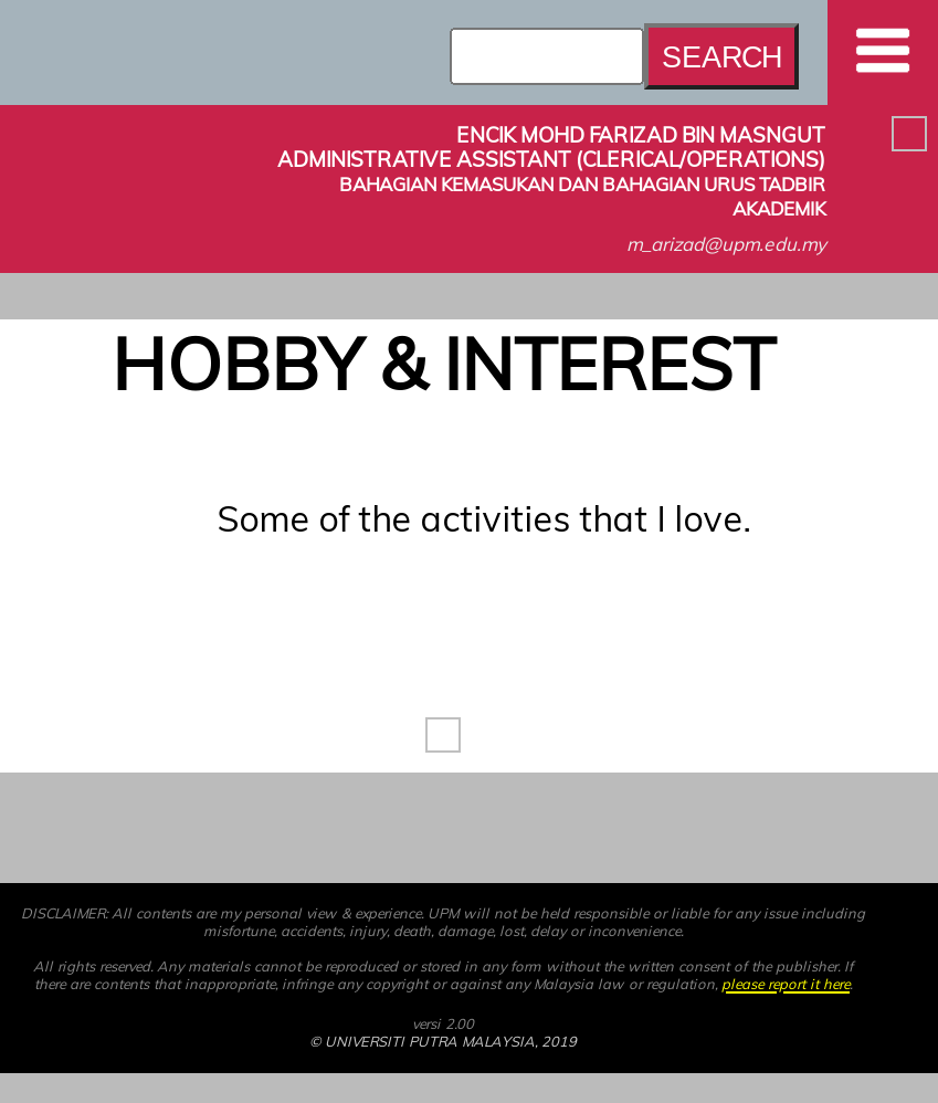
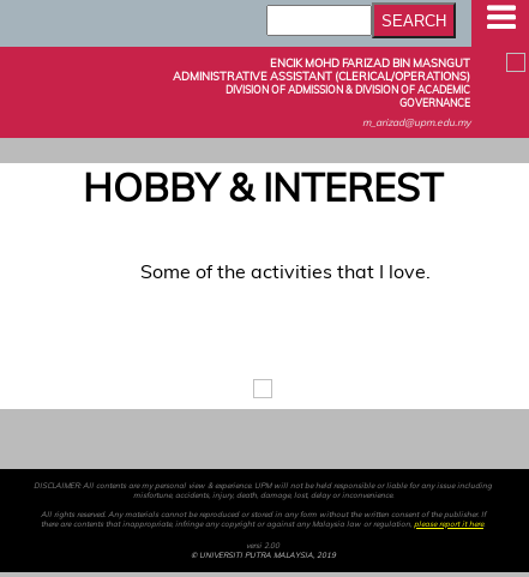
- BAHAGIAN KEMASUKAN DAN BAHAGIAN URUS TADBIR
- AKADEMIK
+ DIVISION OF ADMISSION & DIVISION OF ACADEMIC
+ GOVERNANCE
